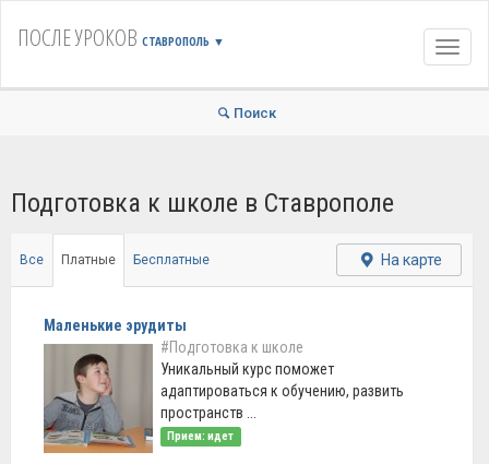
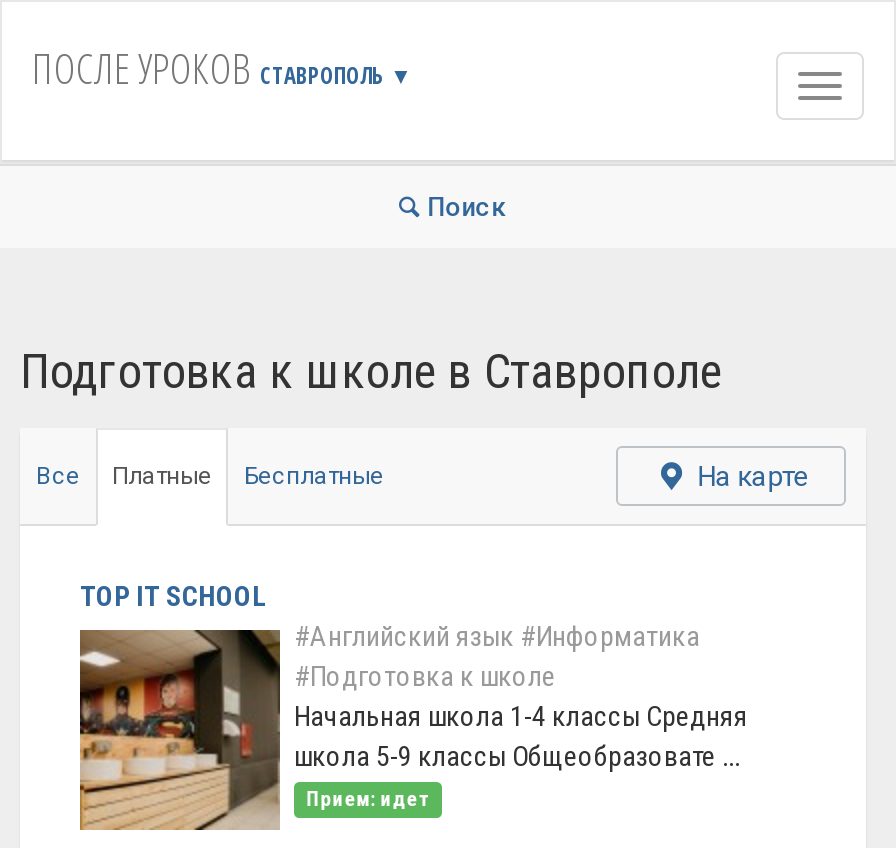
- Маленькие эрудиты
+ TOP IT SCHOOL
+ #Английский язык #Информатика

- [image]
- Уникальный курс поможет
- адаптироваться к обучению, развить
- пространств ...
+ [image]
+ Начальная школа 1-4 классы Средняя
+ школа 5-9 классы Общеобразовате ...

moved down: #Подготовка к школе
